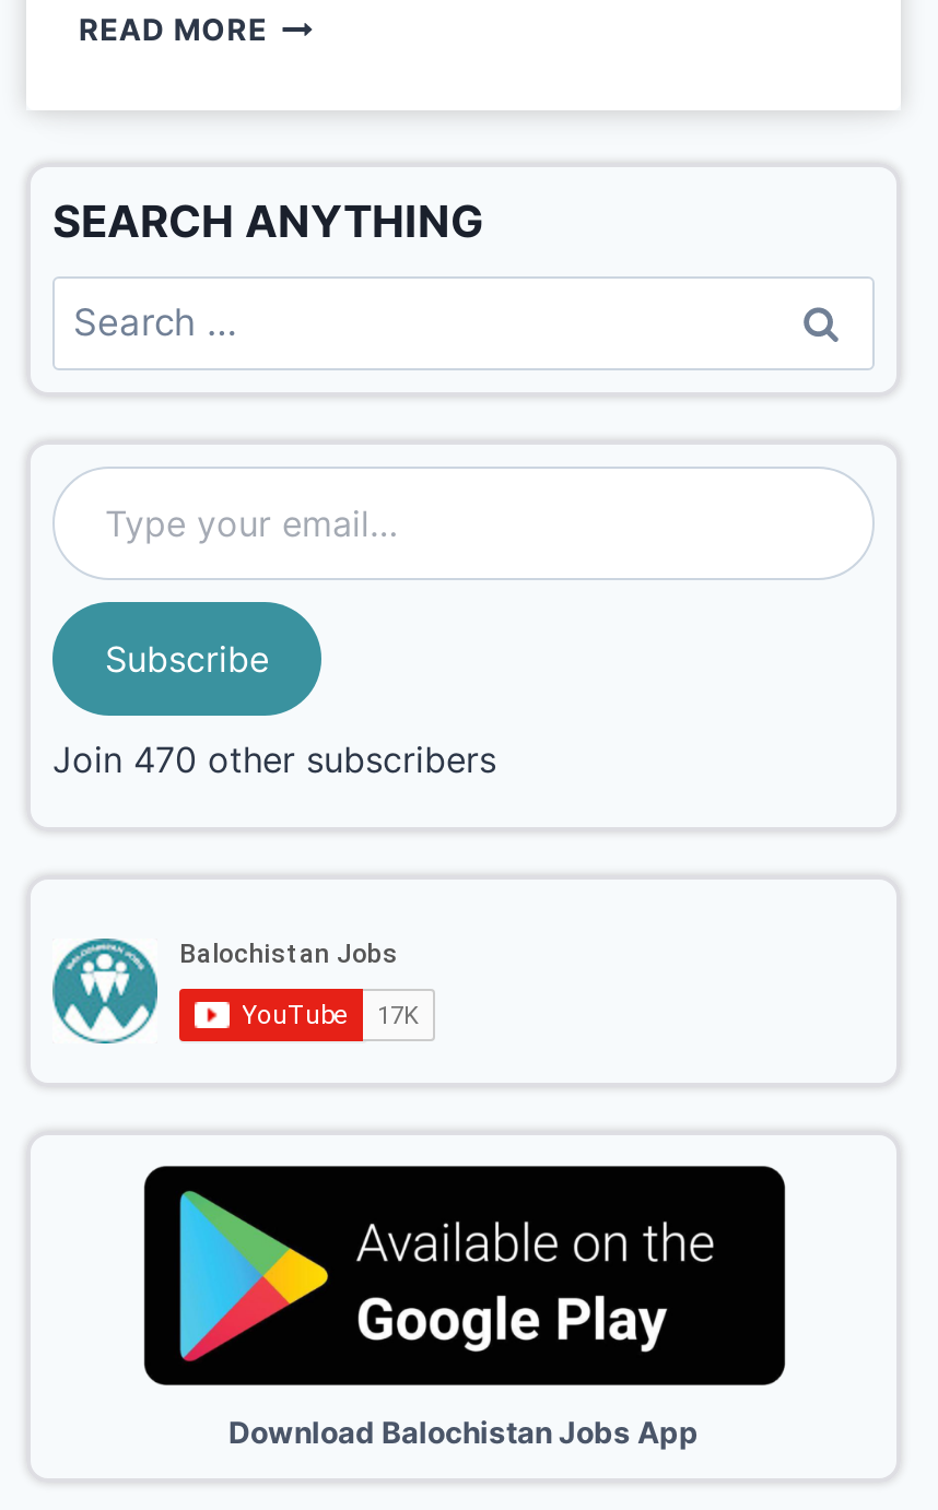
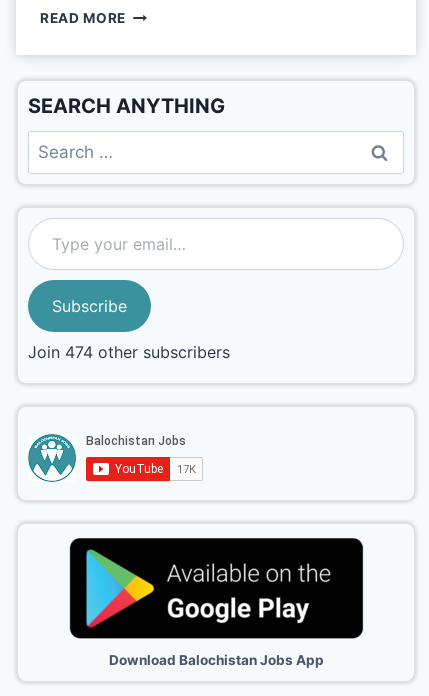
- Join 470 other subscribers
+ Join 474 other subscribers
